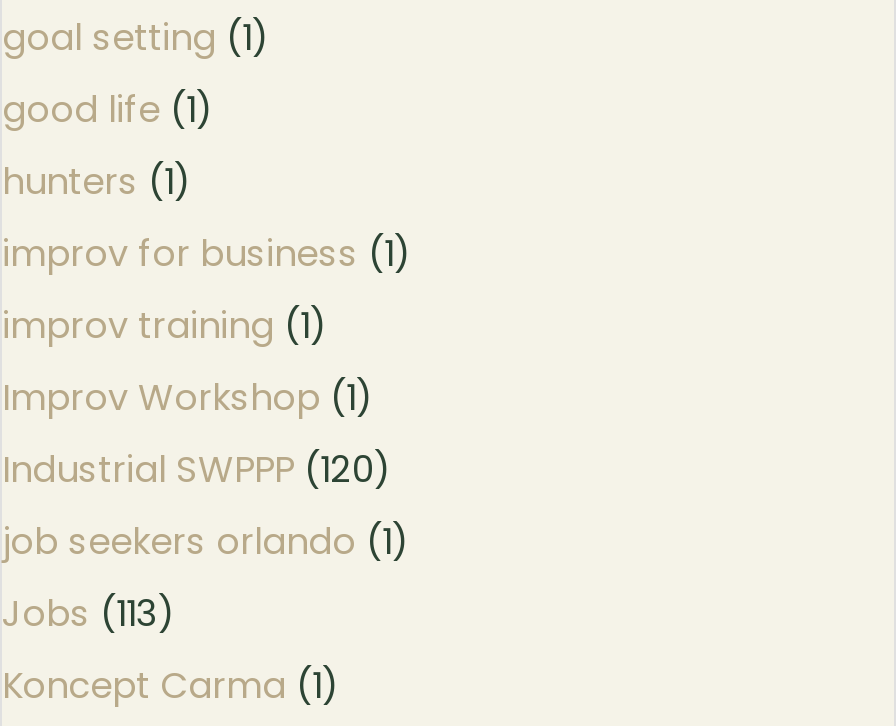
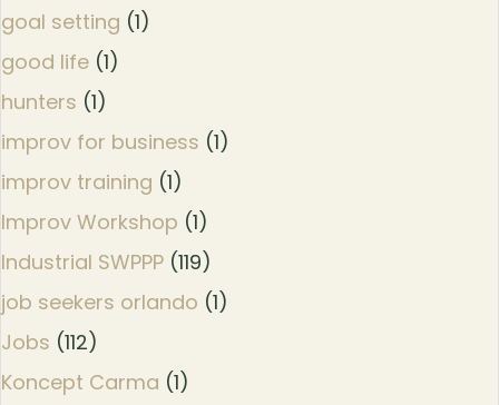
- Industrial SWPPP (120)
+ Industrial SWPPP (119)

- Jobs (113)
+ Jobs (112)
